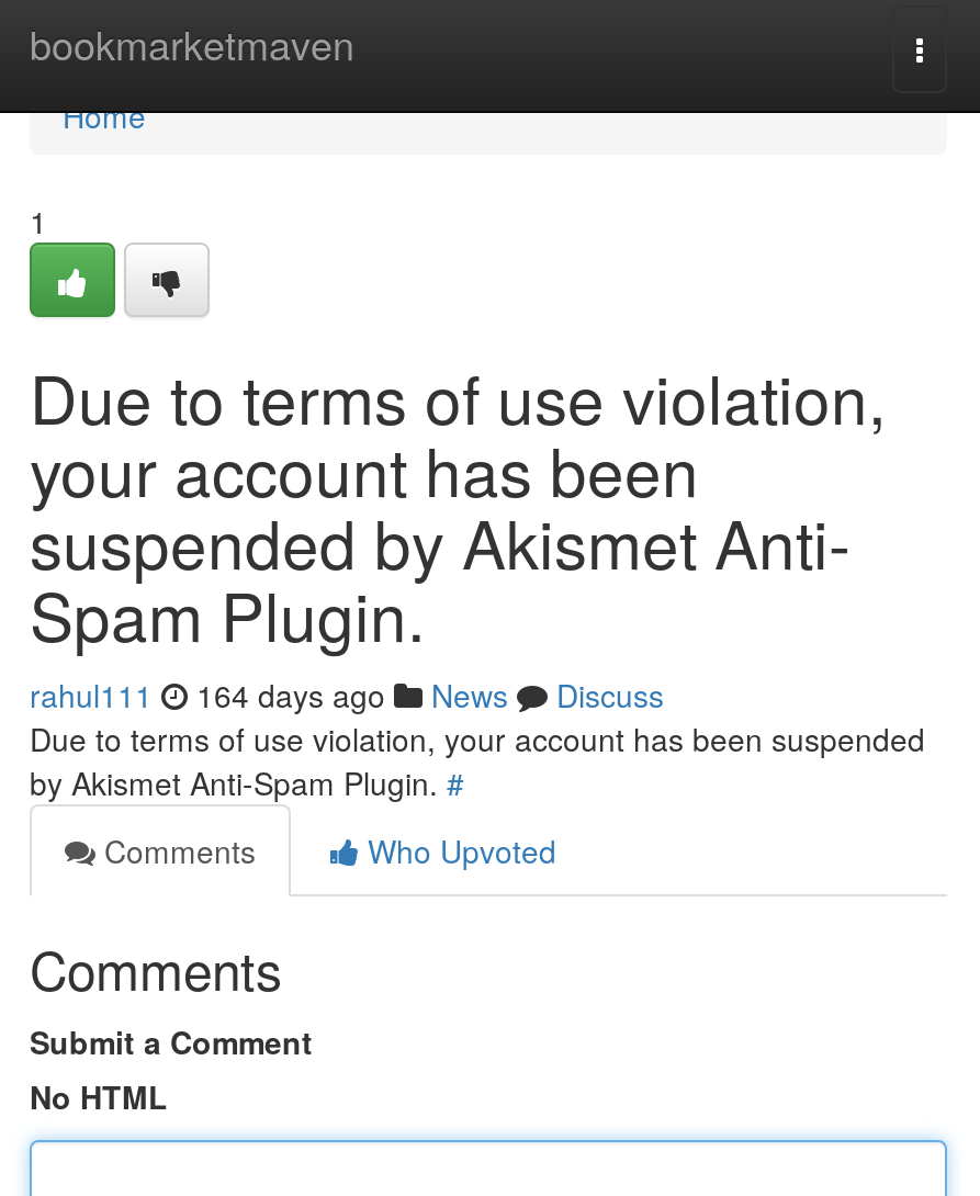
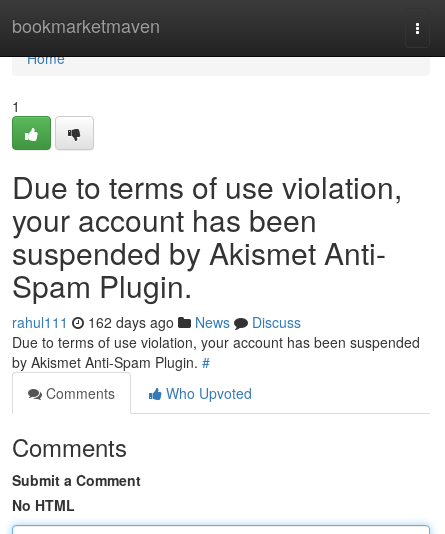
- rahul111 164 days ago News Discuss
+ rahul111 162 days ago News Discuss
